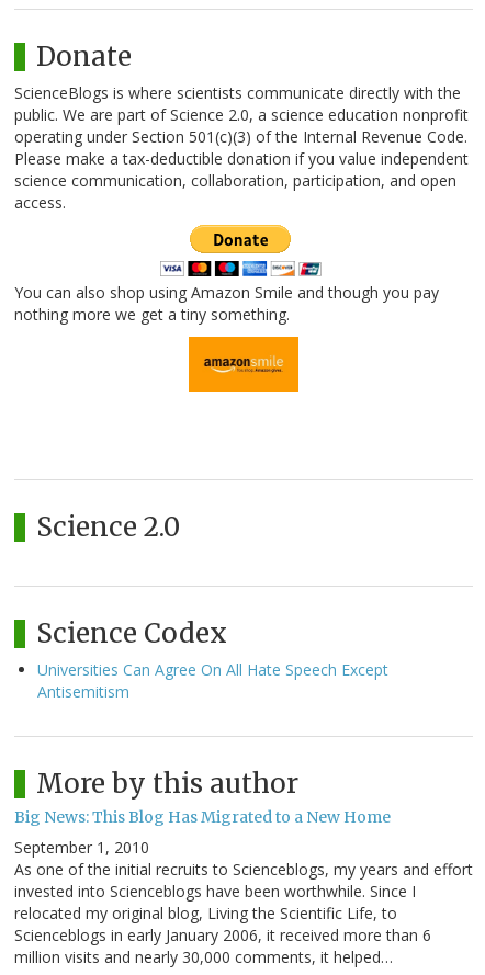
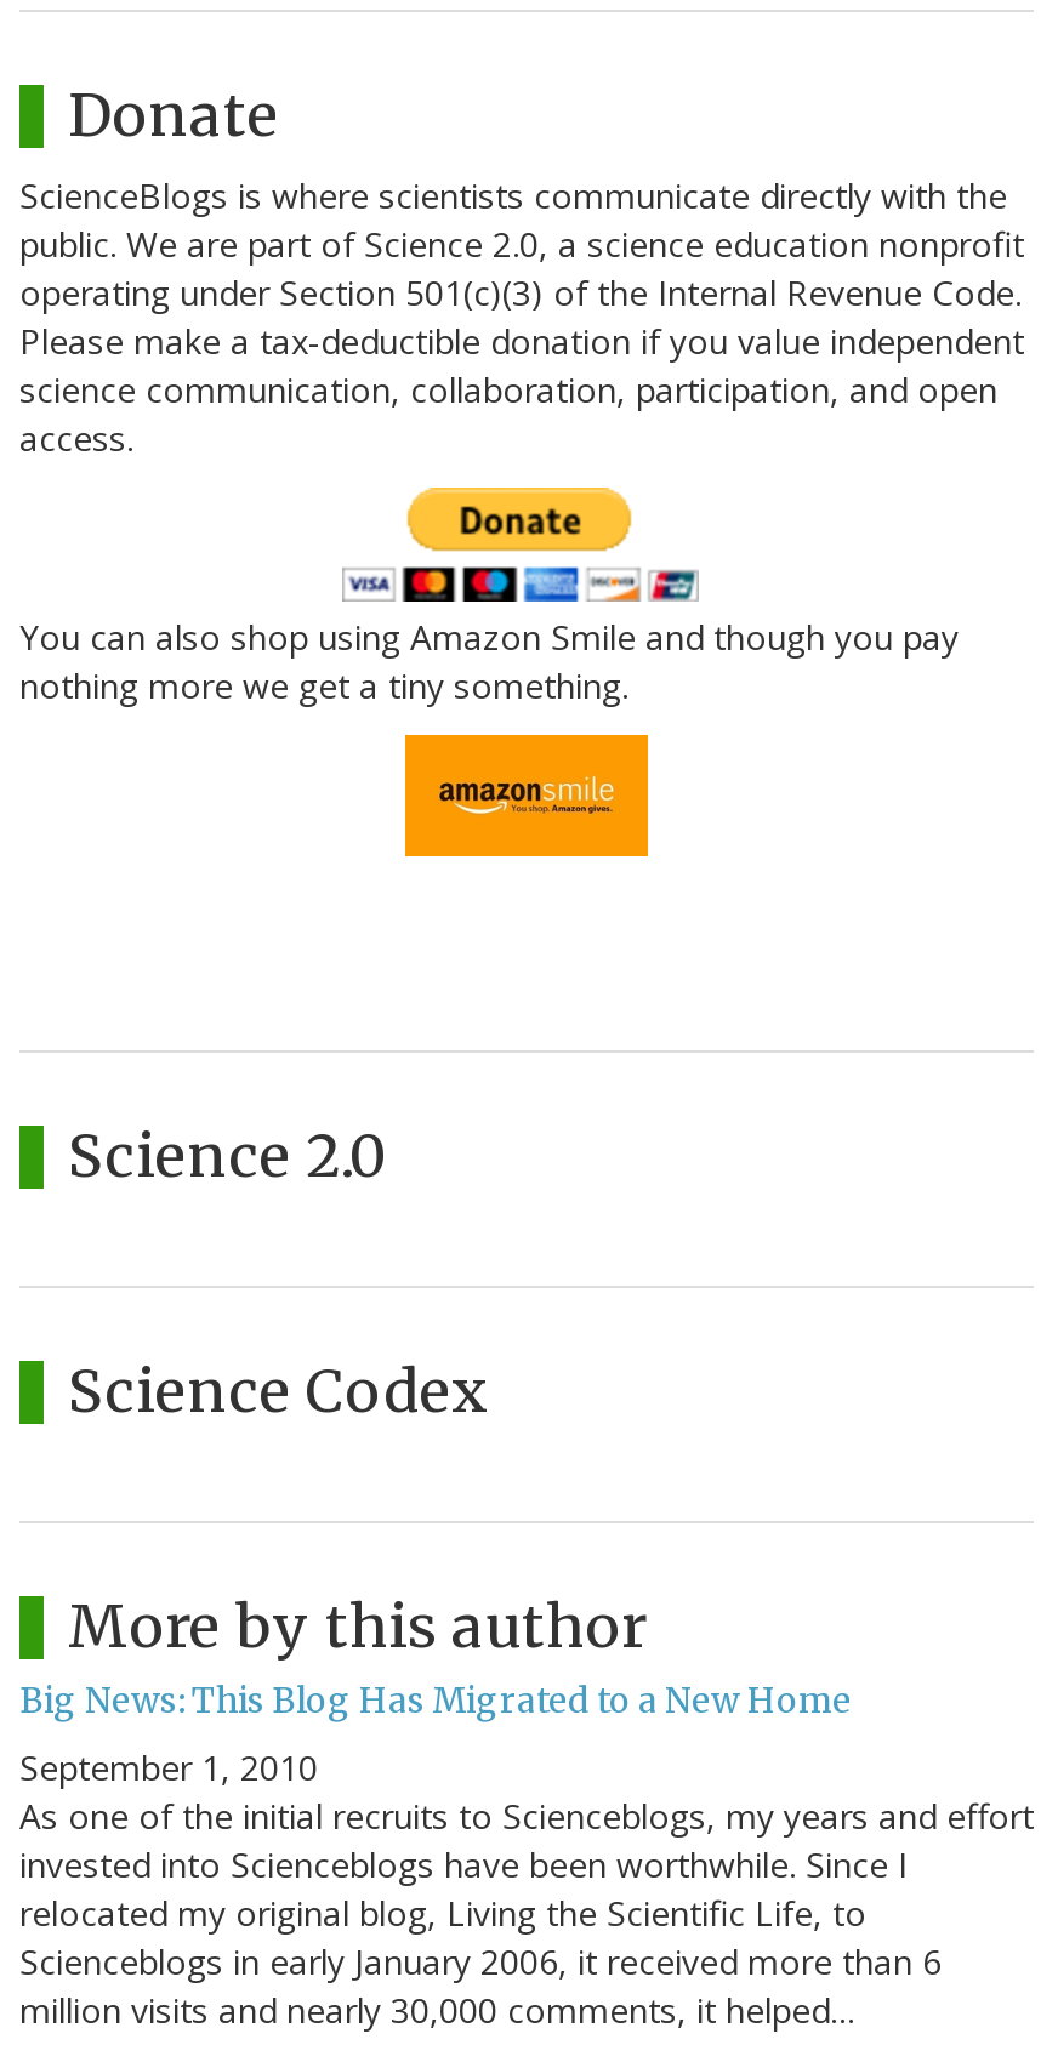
- Universities Can Agree On All Hate Speech Except
- Antisemitism
